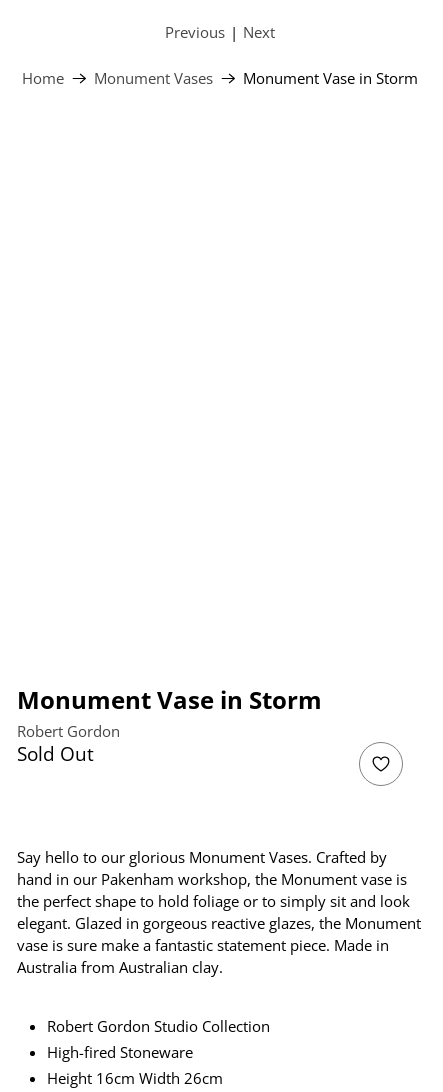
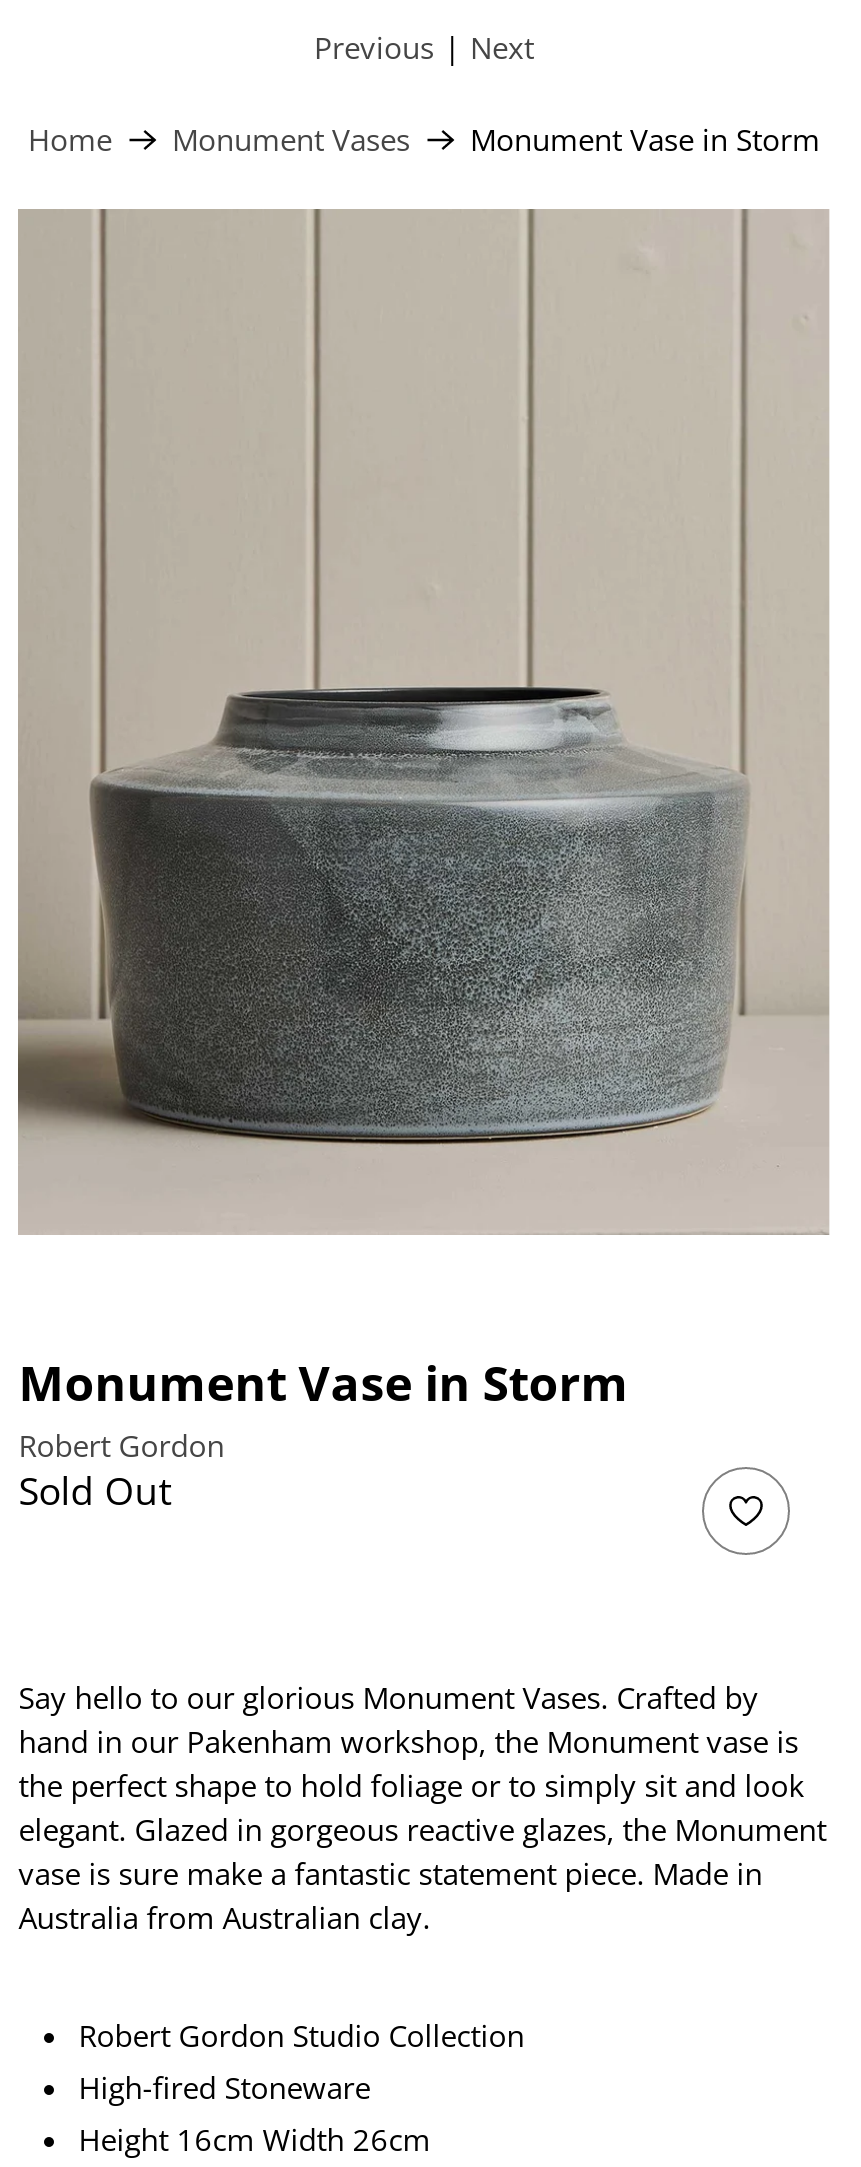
+ [image]
